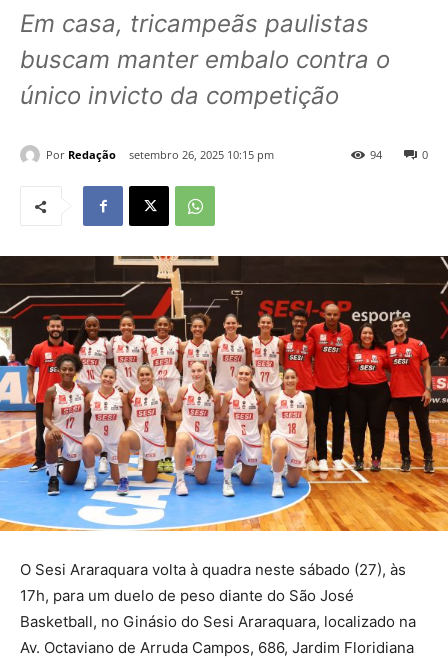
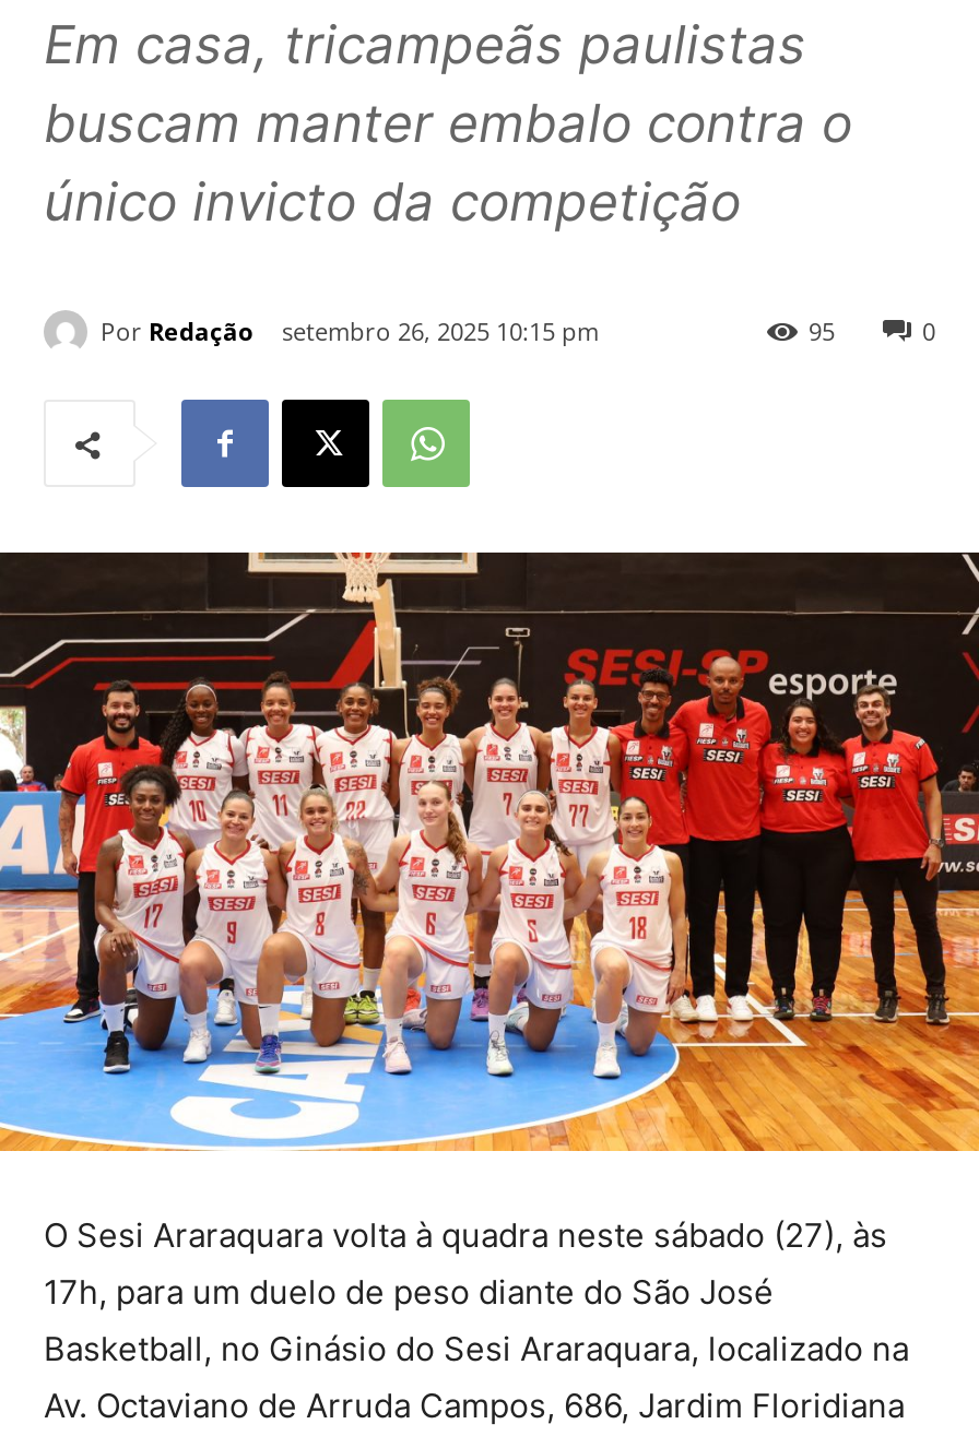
- 94
+ 95
